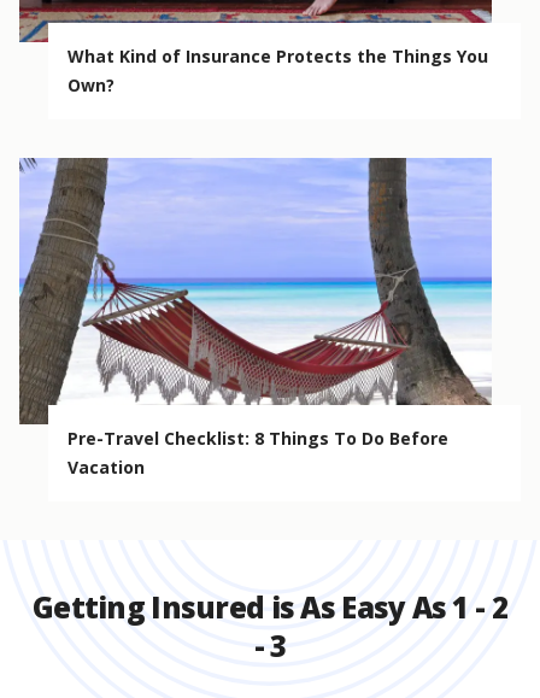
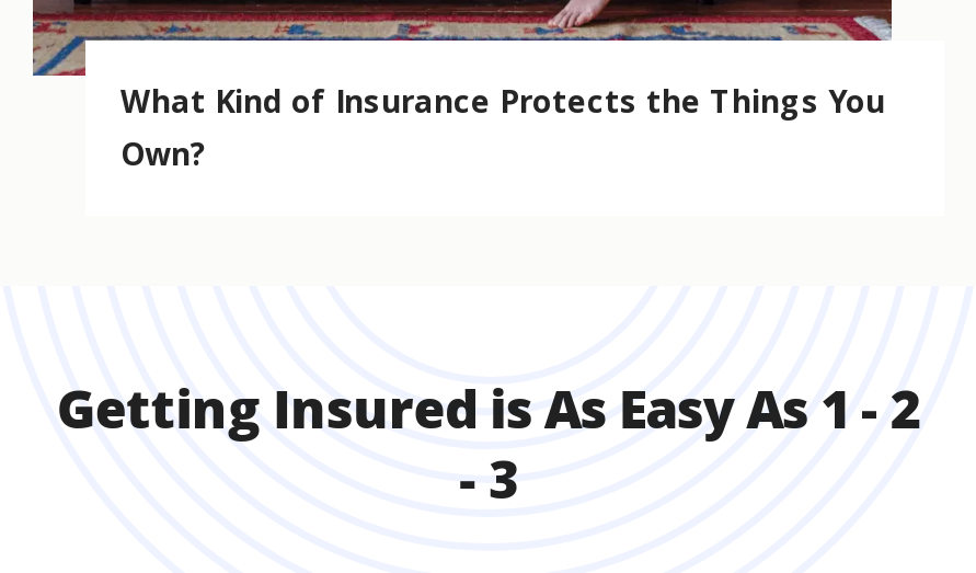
- [image]
- Pre-Travel Checklist: 8 Things To Do Before
- Vacation
